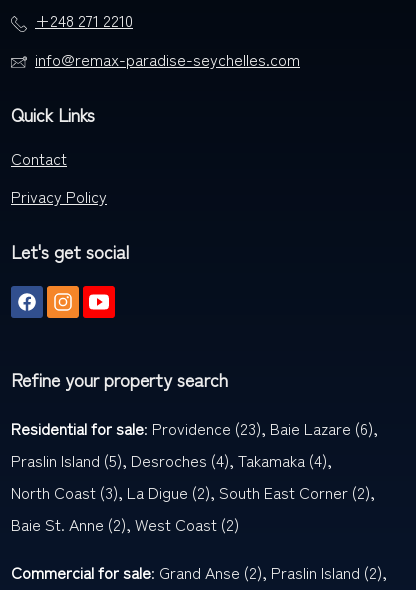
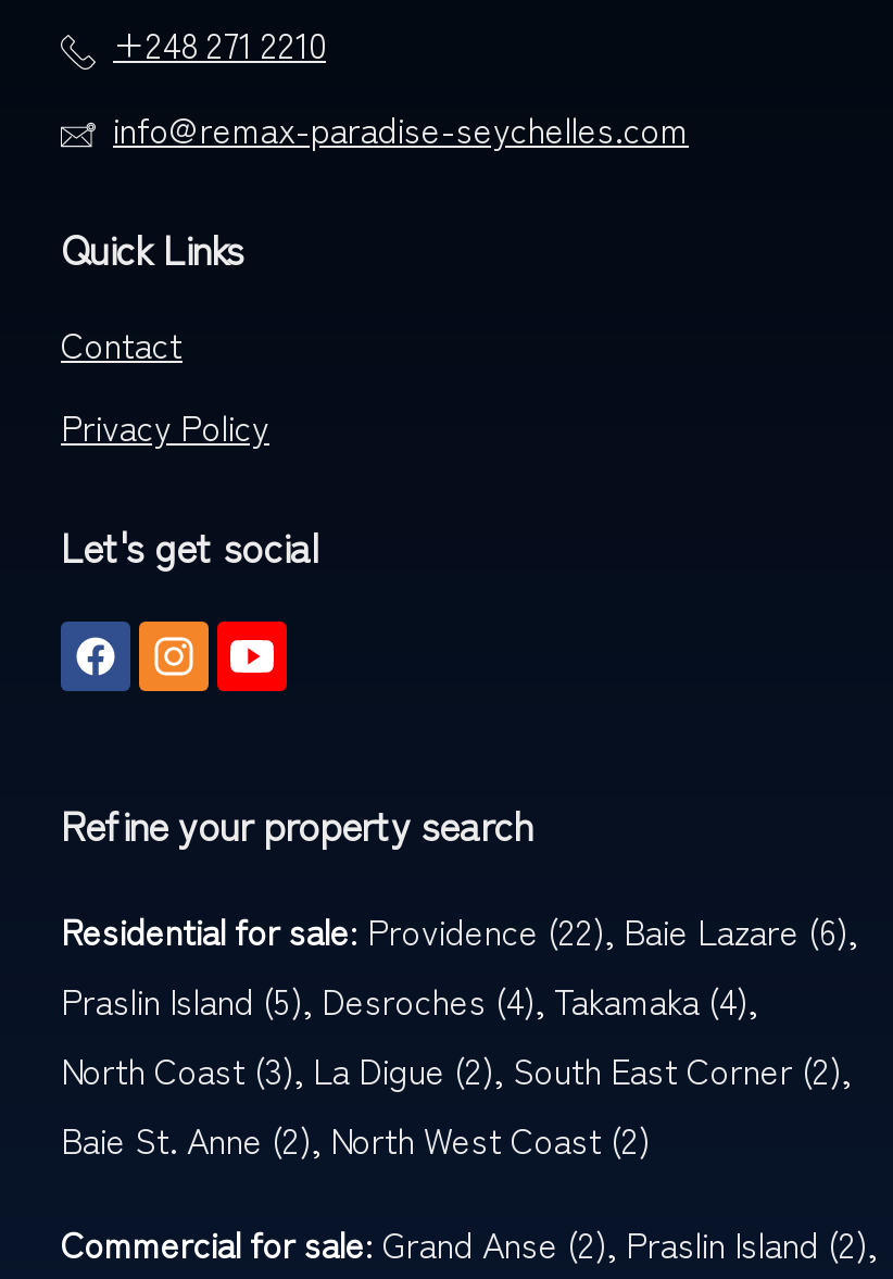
- Residential for sale: Providence (23), Baie Lazare (6),
+ Residential for sale: Providence (22), Baie Lazare (6),

- Baie St. Anne (2), West Coast (2)
+ Baie St. Anne (2), North West Coast (2)
